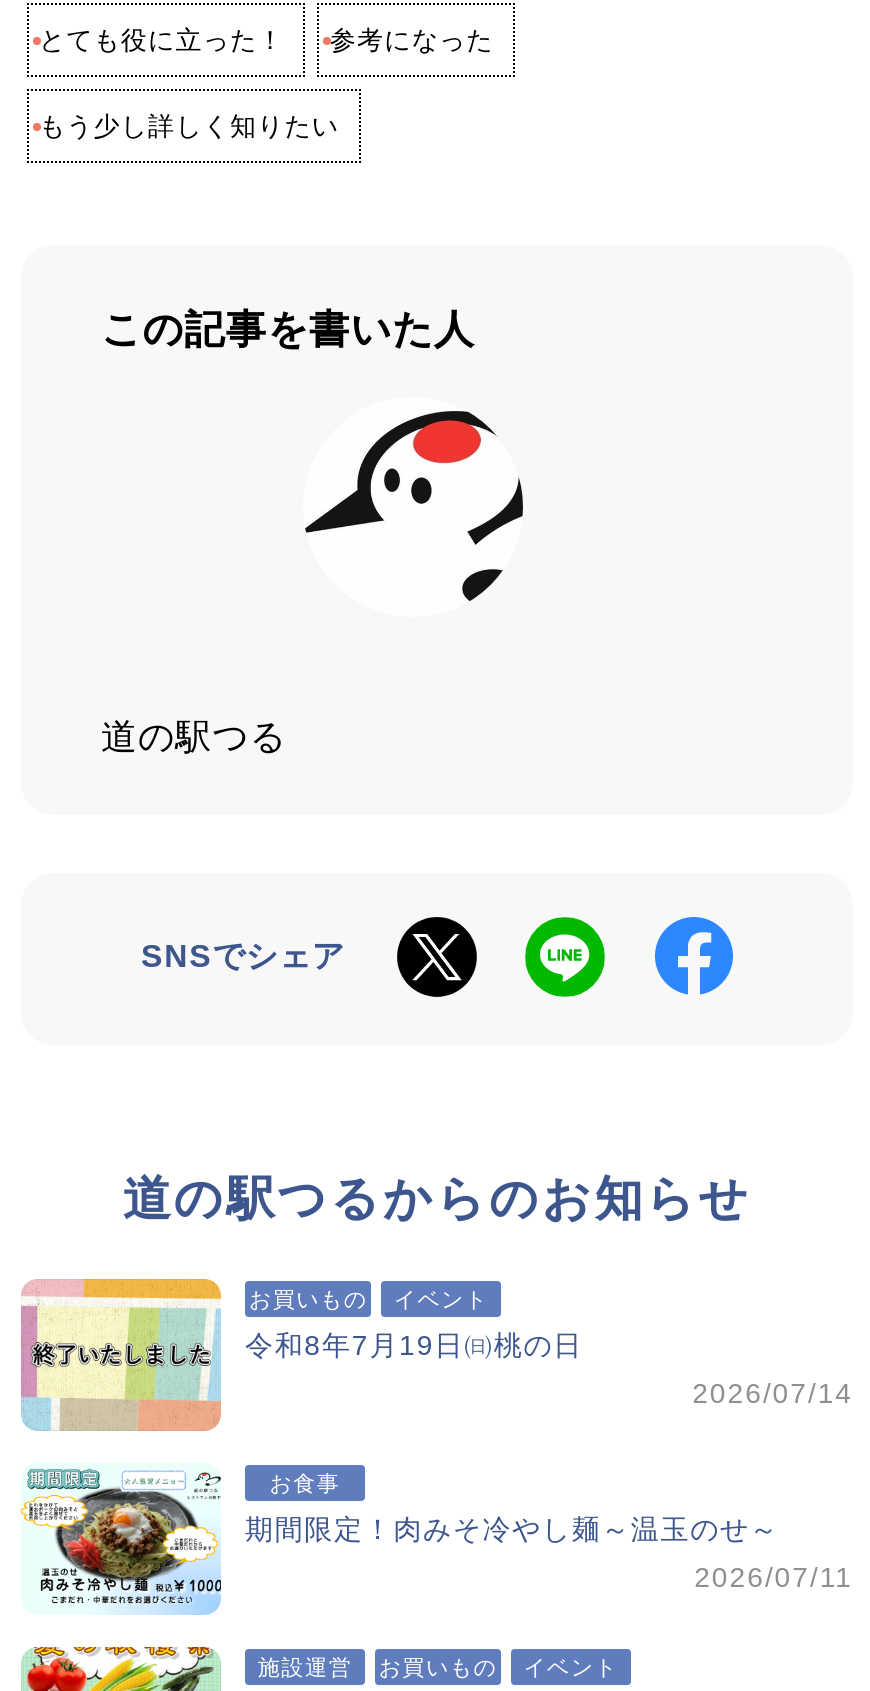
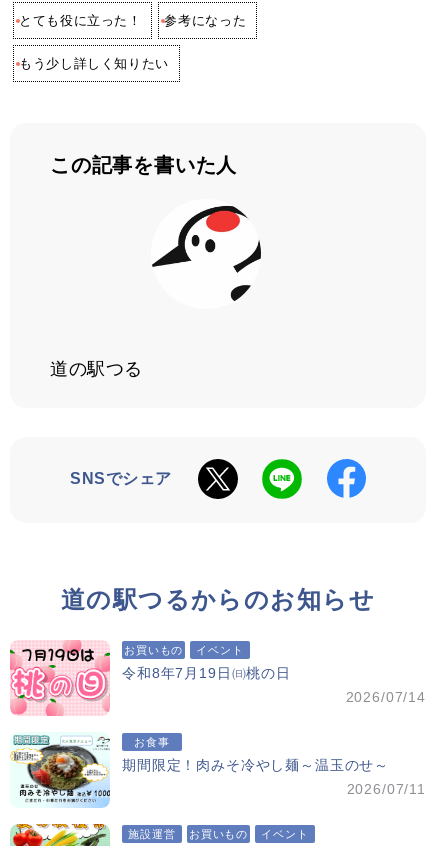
- [image]
+ [image]
